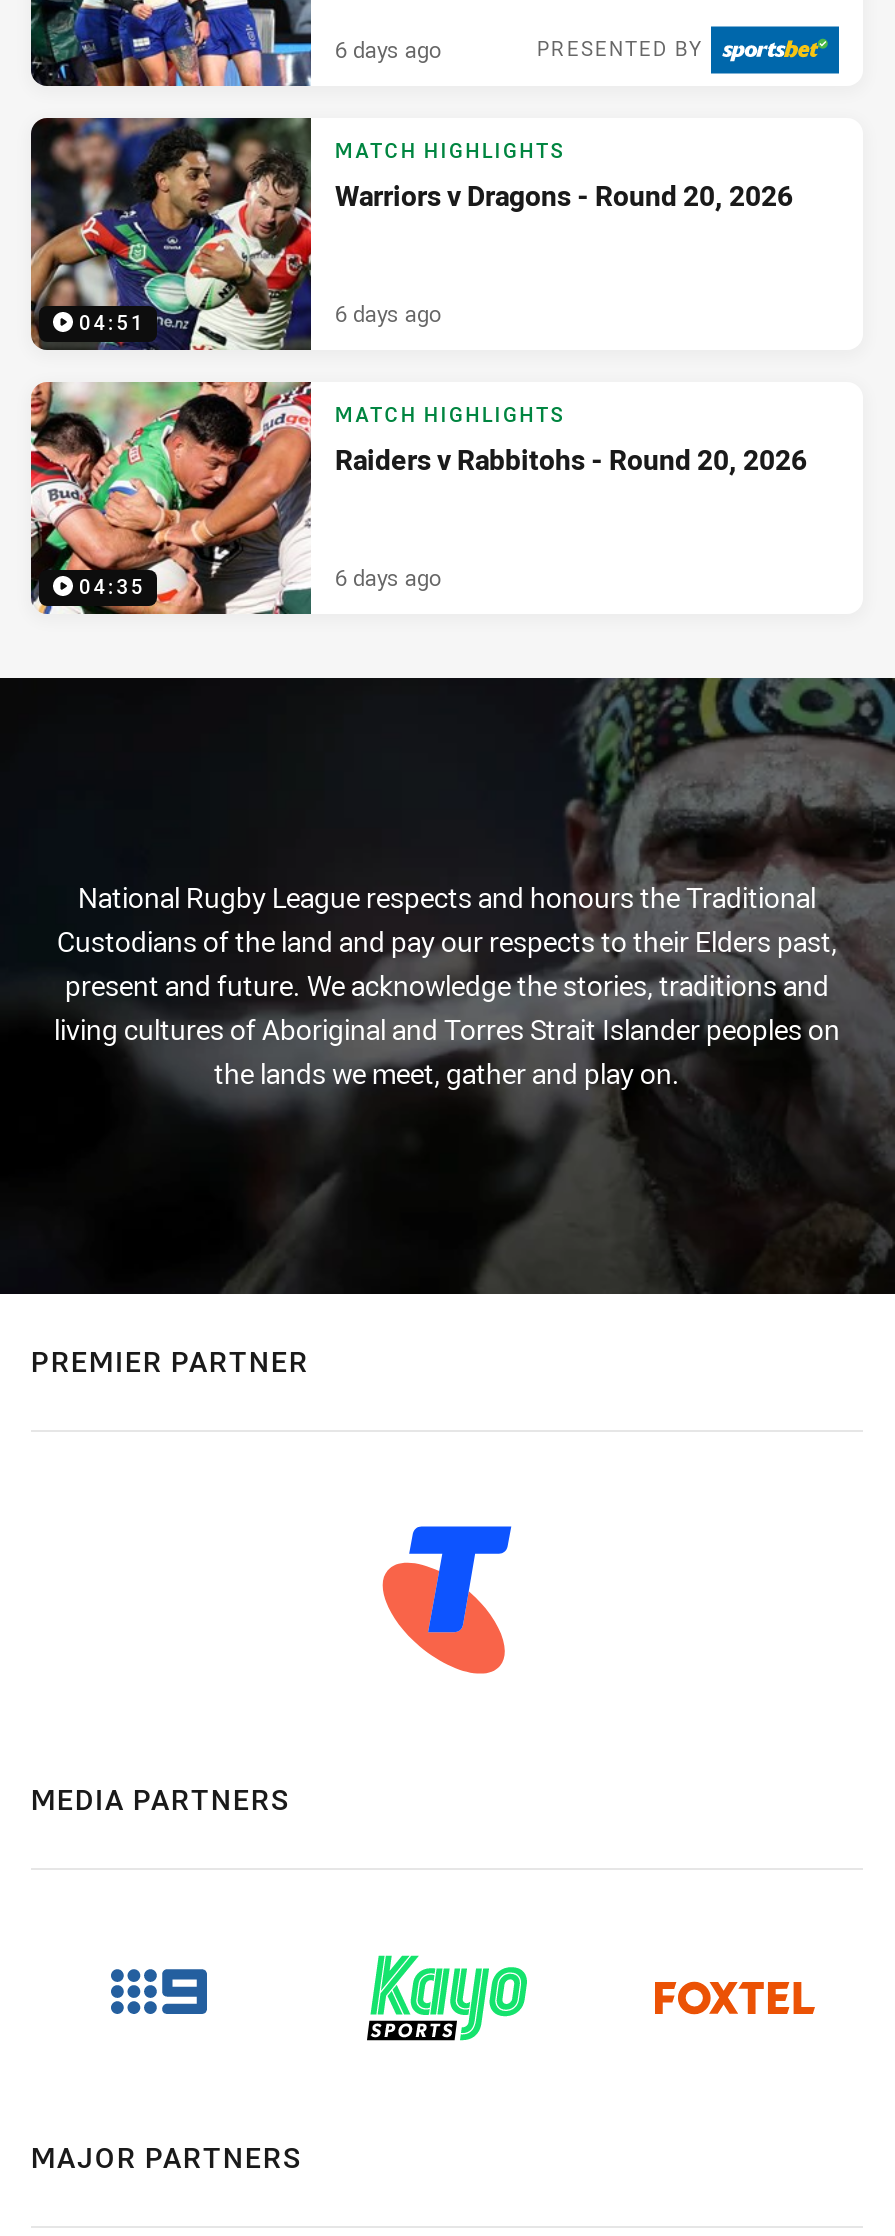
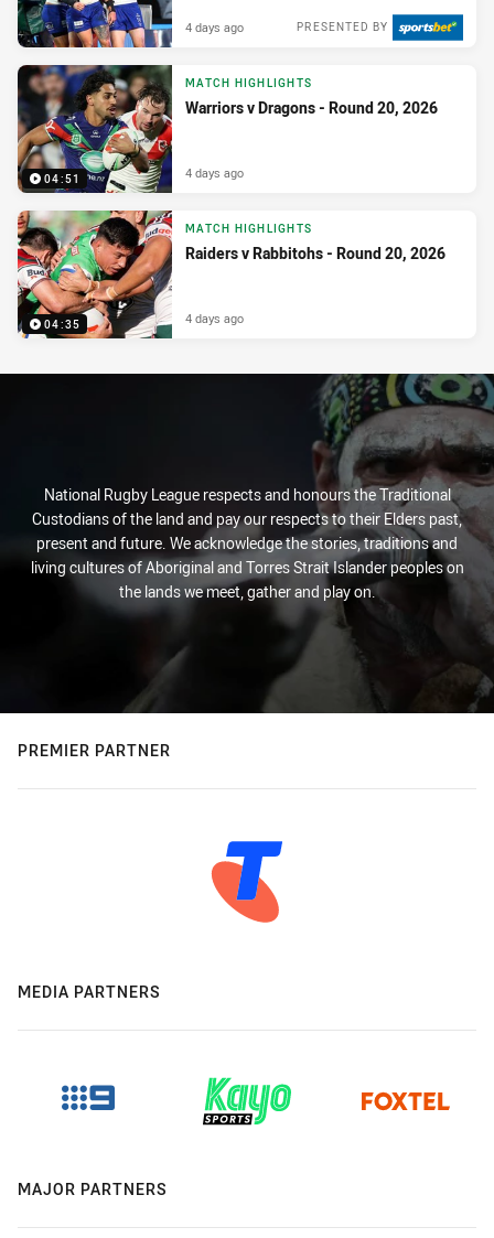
- 6 days ago
+ 4 days ago

- 6 days ago
+ 4 days ago

- 6 days ago
+ 4 days ago
